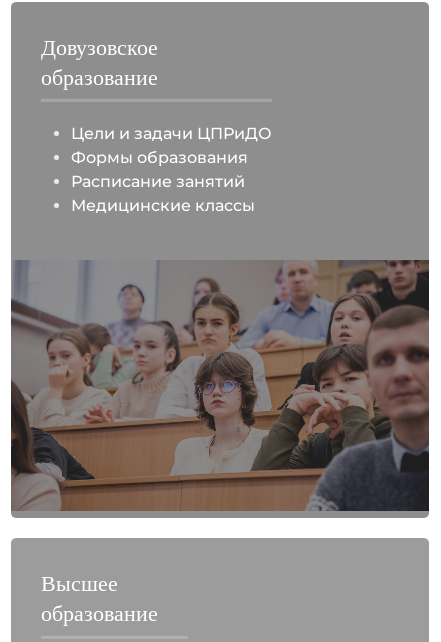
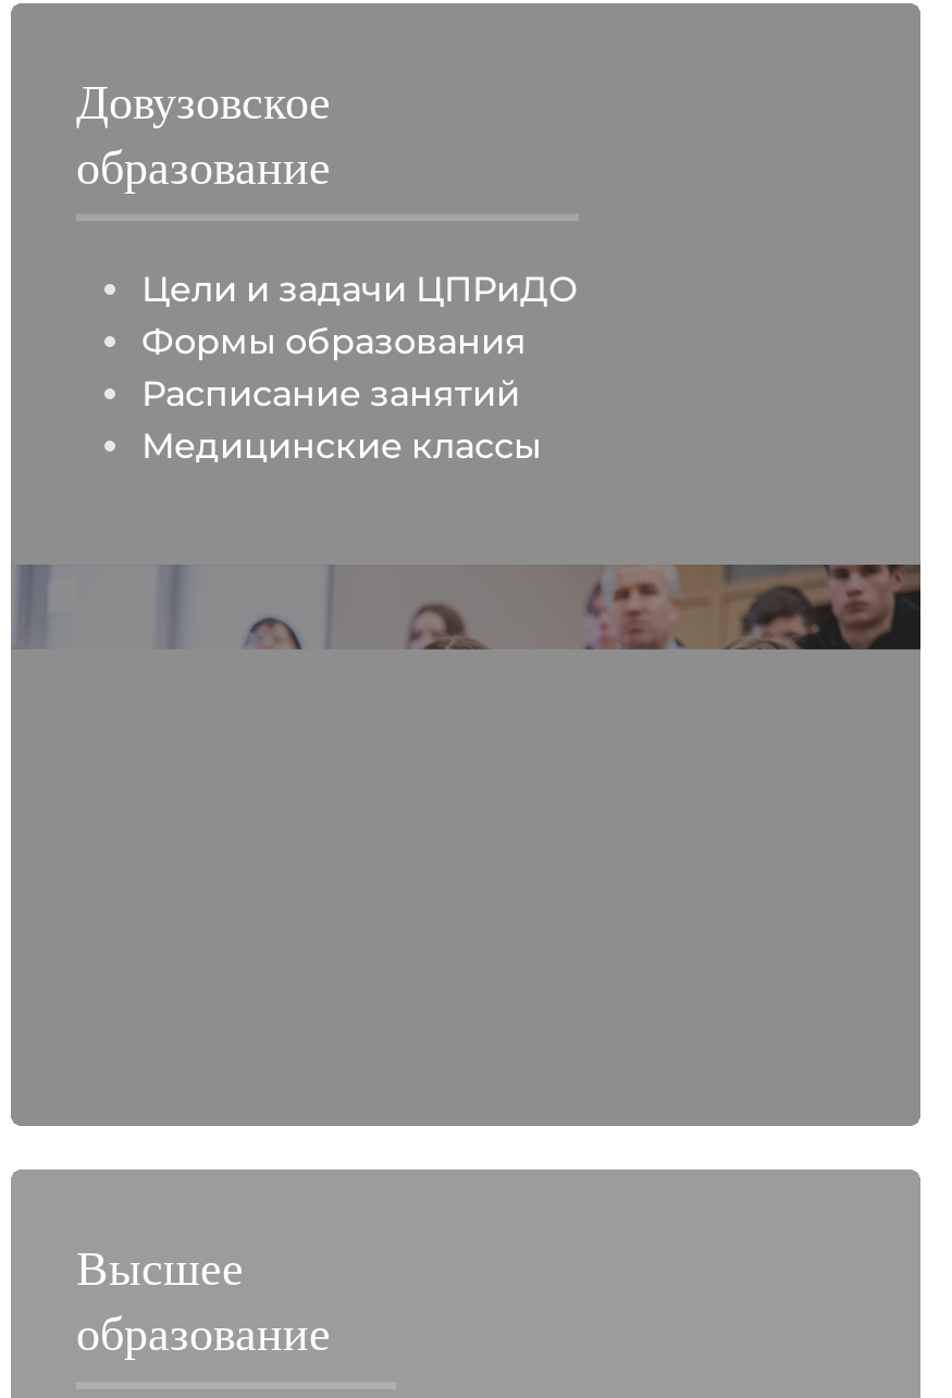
- [image]
